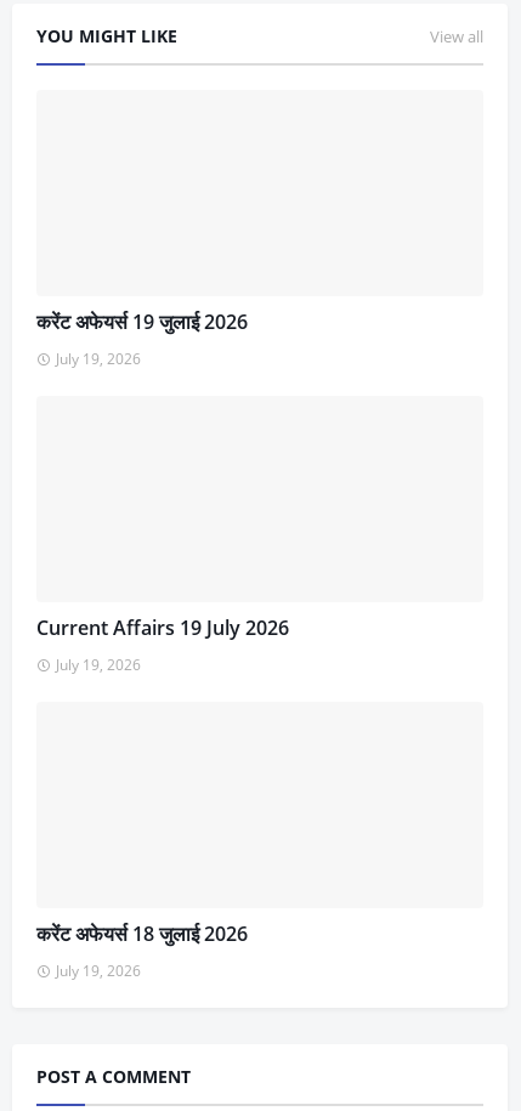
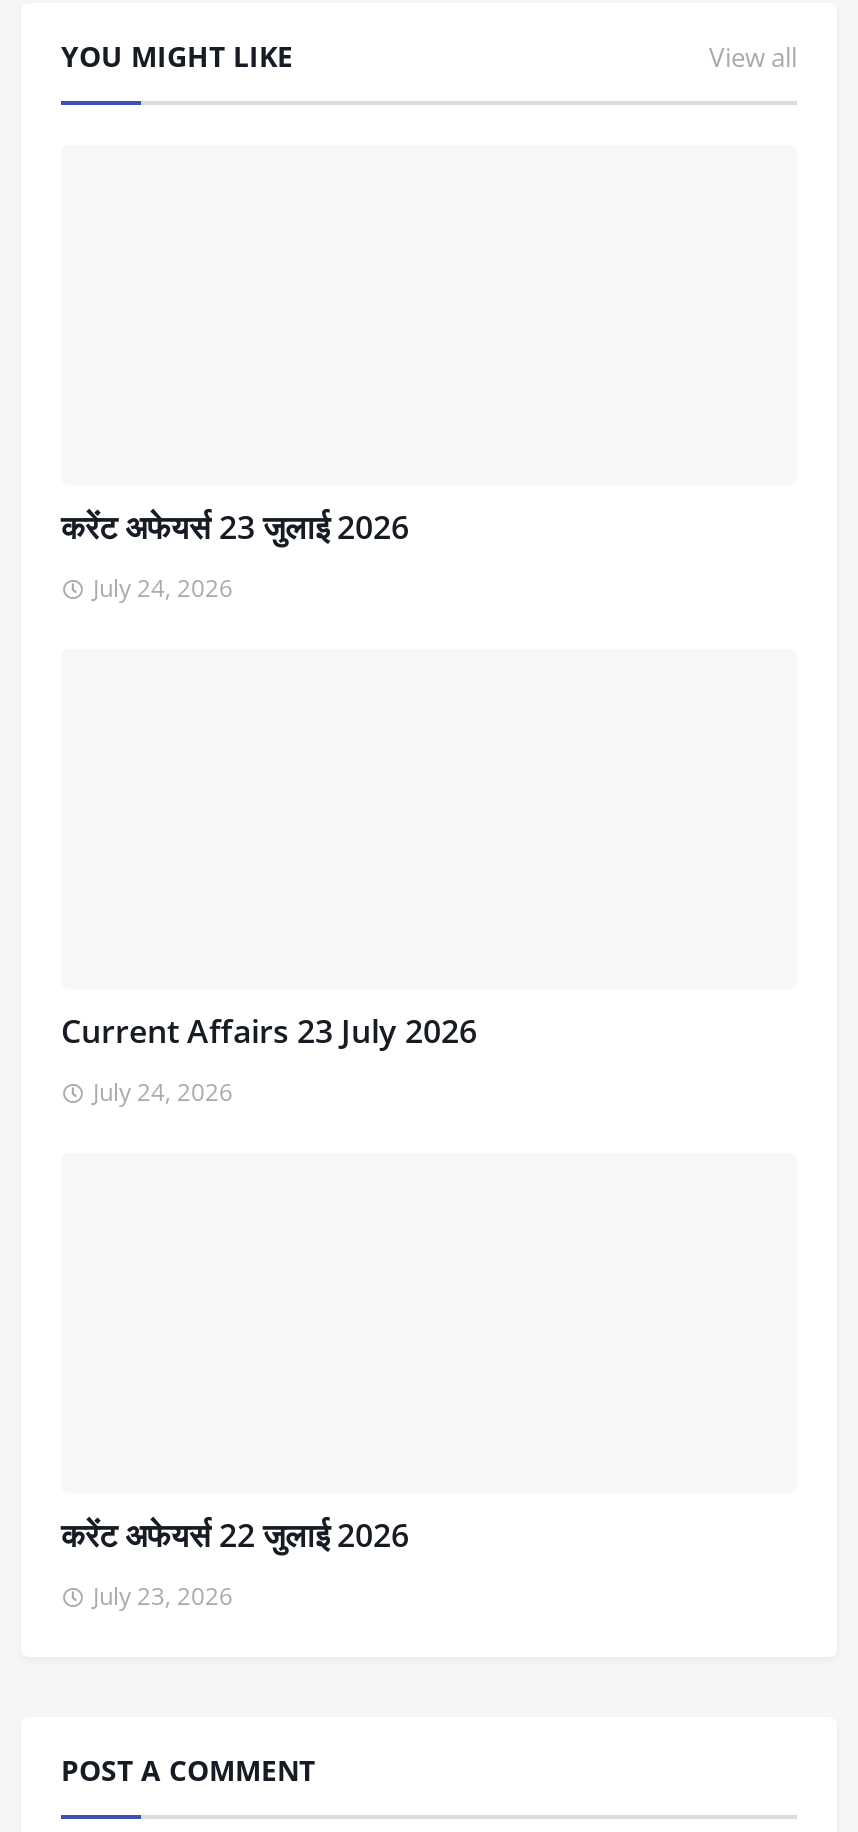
- करेंट अफेयर्स 19 जुलाई 2026
+ करेंट अफेयर्स 23 जुलाई 2026

- July 19, 2026
+ July 24, 2026

- Current Affairs 19 July 2026
+ Current Affairs 23 July 2026

- July 19, 2026
+ July 24, 2026

- करेंट अफेयर्स 18 जुलाई 2026
+ करेंट अफेयर्स 22 जुलाई 2026

- July 19, 2026
+ July 23, 2026
